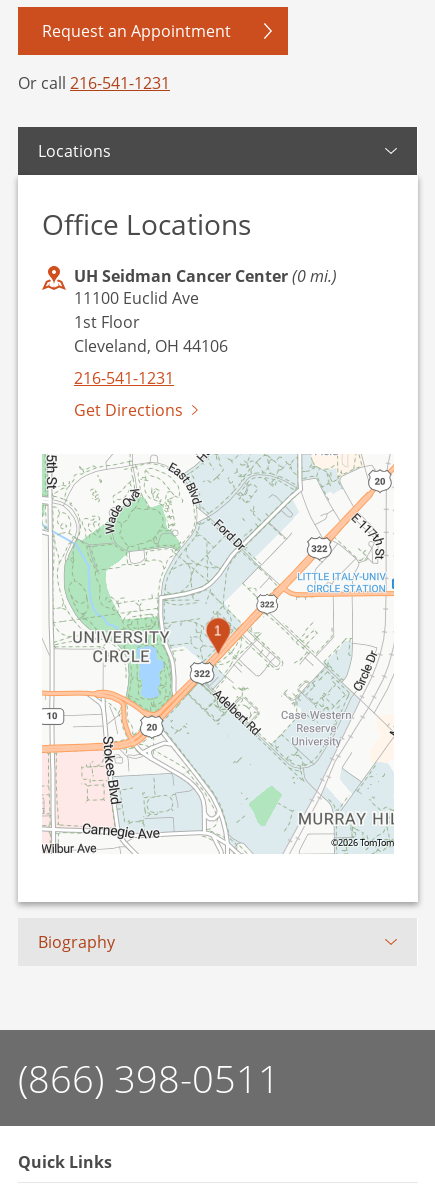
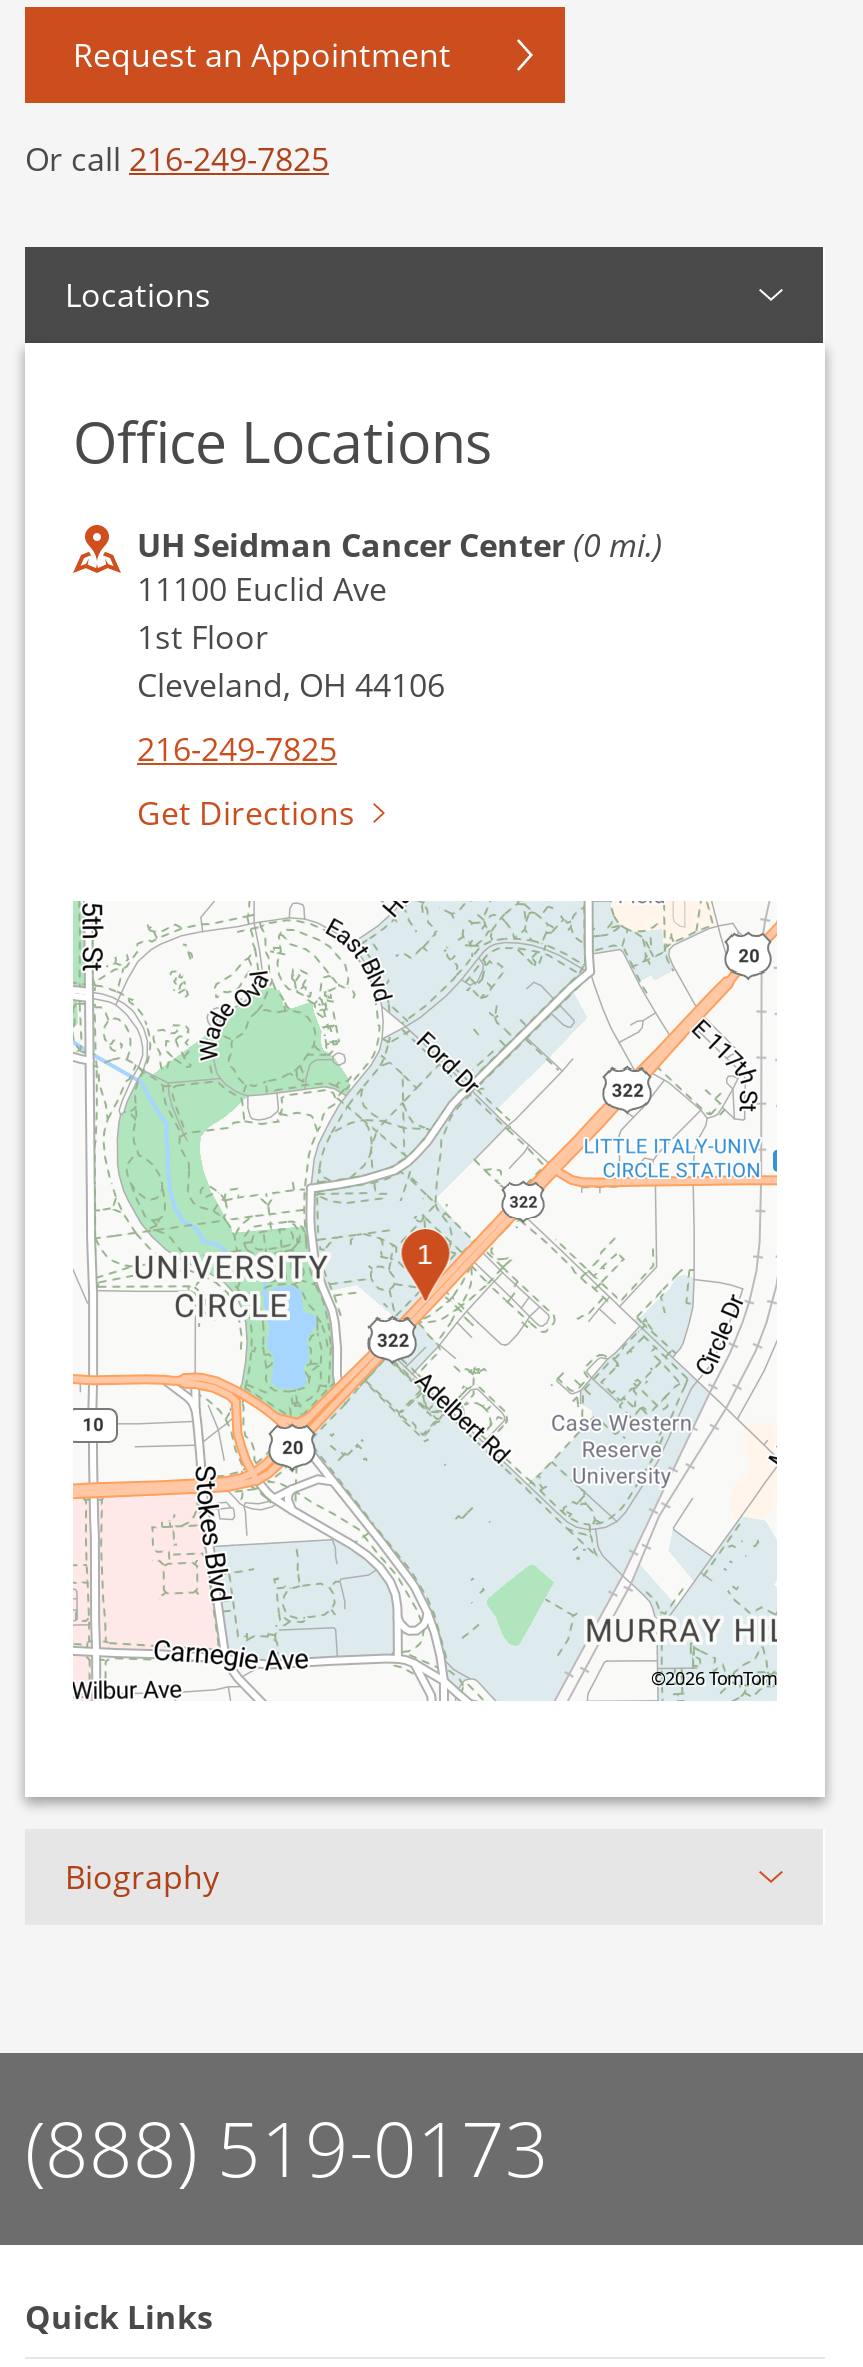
- Or call 216-541-1231
+ Or call 216-249-7825

- 216-541-1231
+ 216-249-7825

- (866) 398-0511
+ (888) 519-0173
